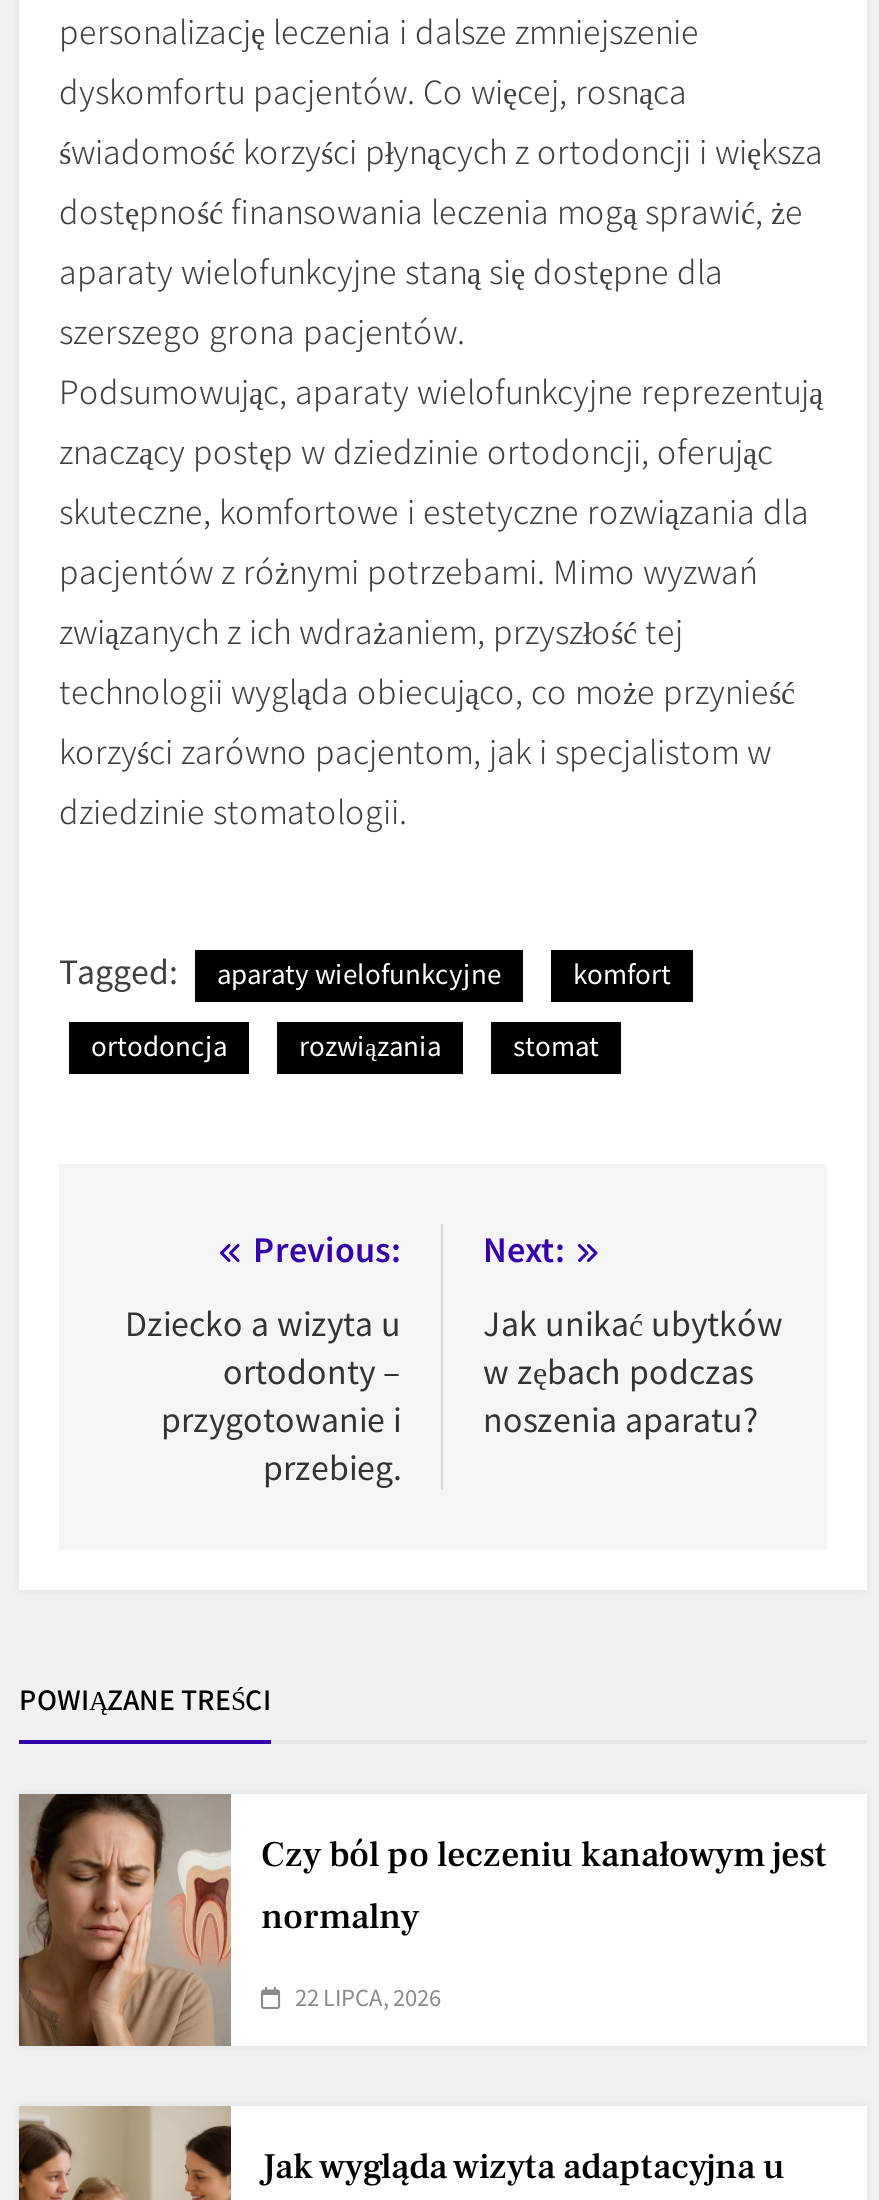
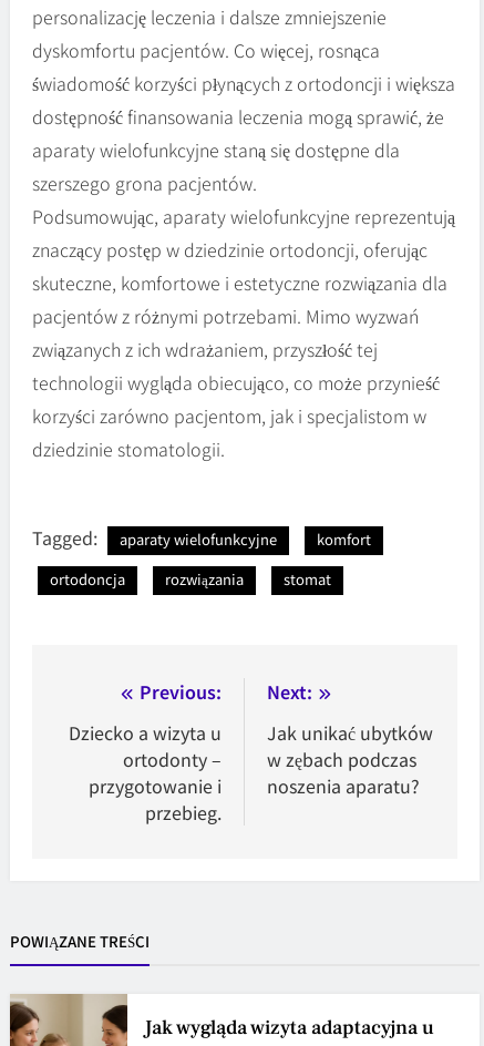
- [image]
- Czy ból po leczeniu kanałowym jest
- normalny
- 22 LIPCA, 2026
